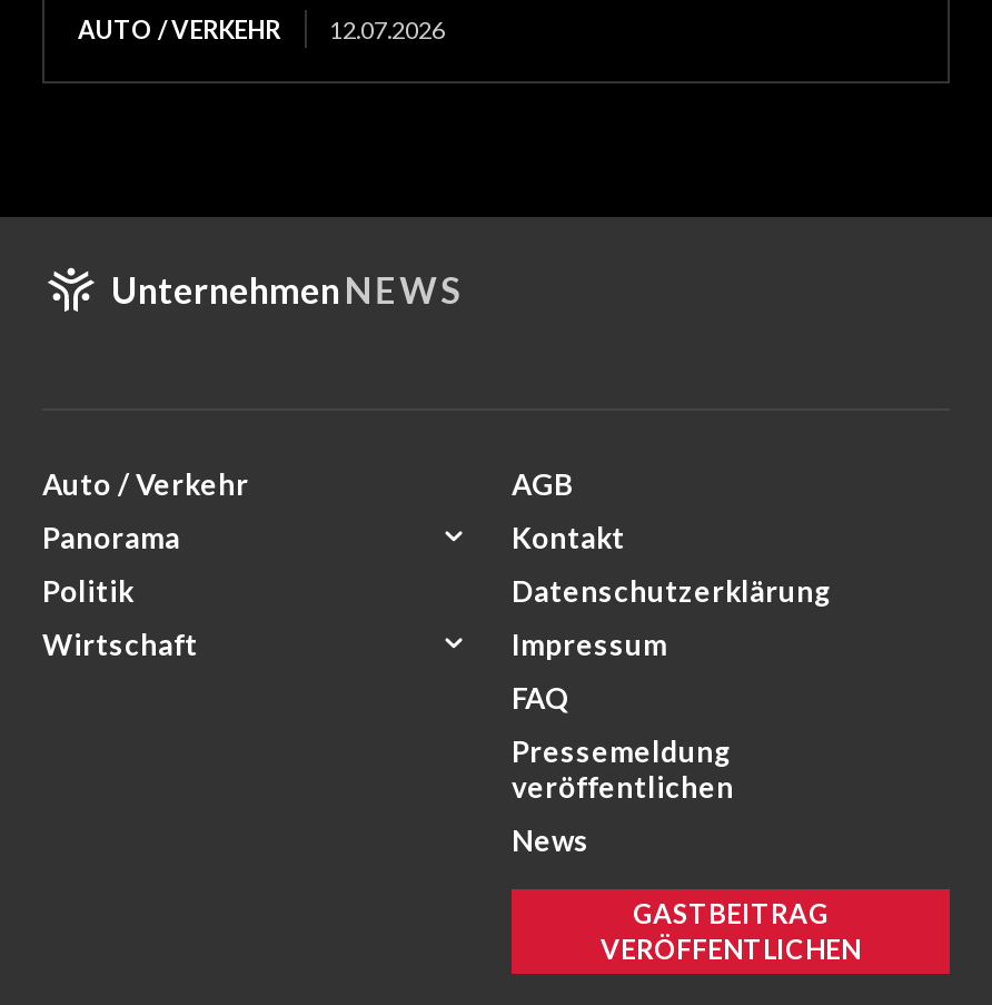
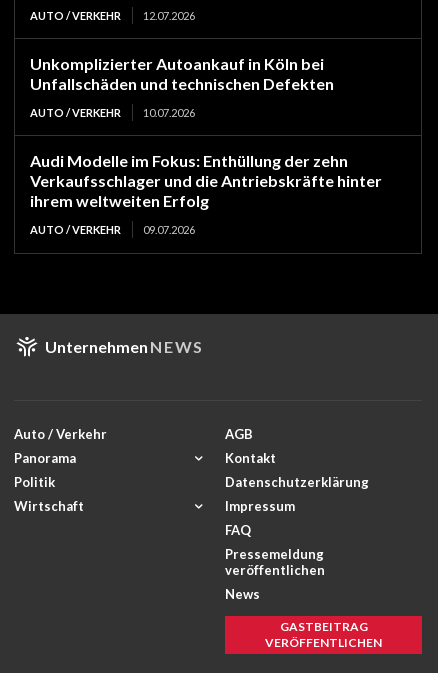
+ Unkomplizierter Autoankauf in Köln bei
+ Unfallschäden und technischen Defekten
+ AUTO / VERKEHR
+ 10.07.2026
+ Audi Modelle im Fokus: Enthüllung der zehn
+ Verkaufsschlager und die Antriebskräfte hinter
+ ihrem weltweiten Erfolg
+ AUTO / VERKEHR
+ 09.07.2026
